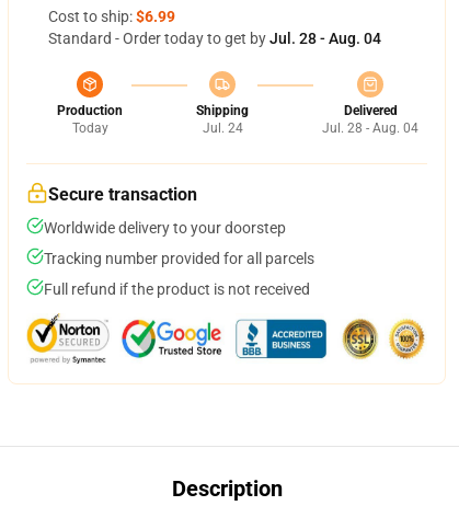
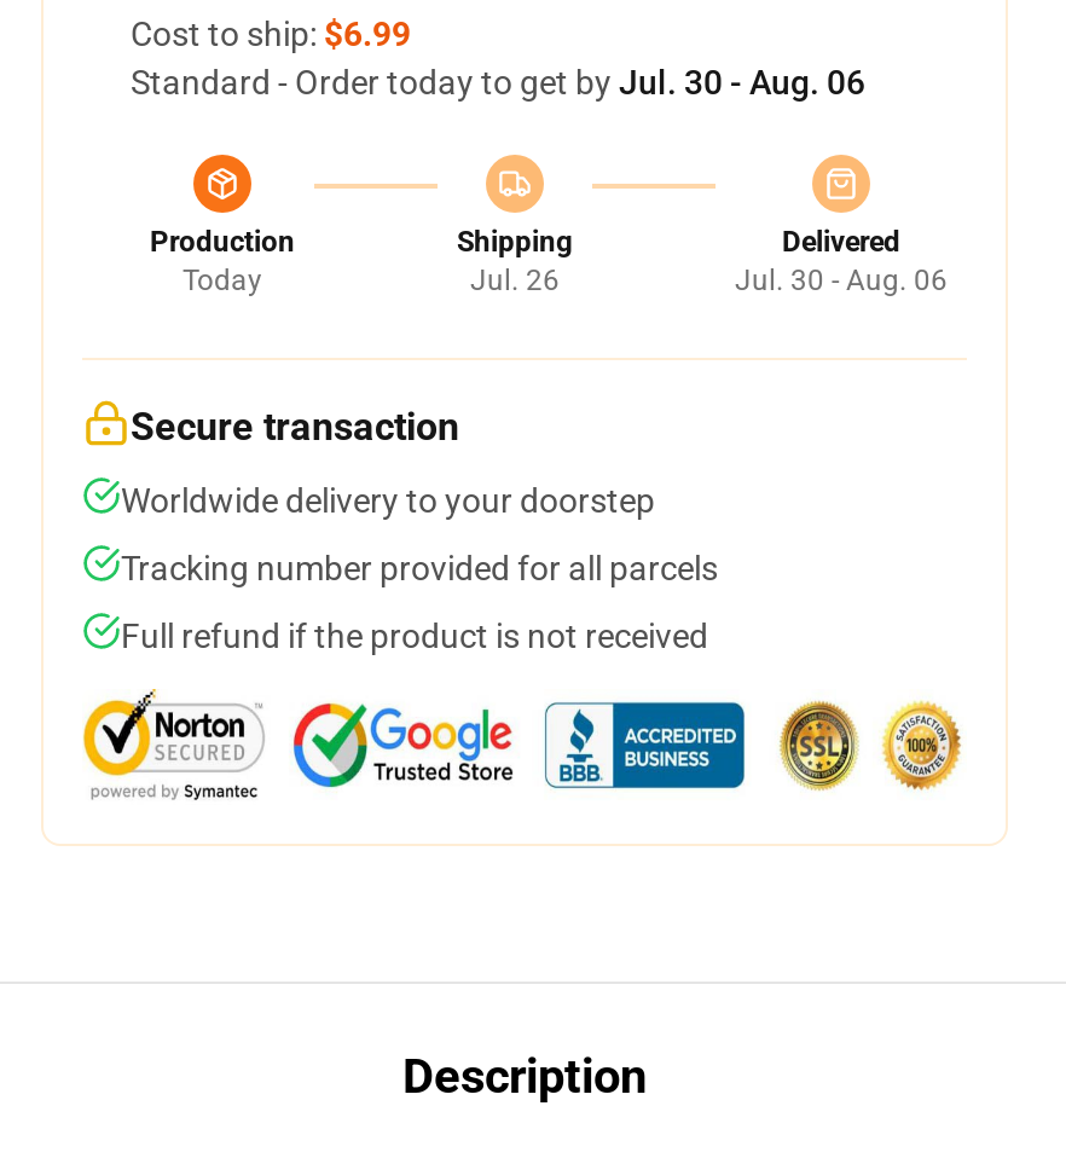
- Standard - Order today to get by Jul. 28 - Aug. 04
+ Standard - Order today to get by Jul. 30 - Aug. 06

- Jul. 24
+ Jul. 26

- Jul. 28 - Aug. 04
+ Jul. 30 - Aug. 06
